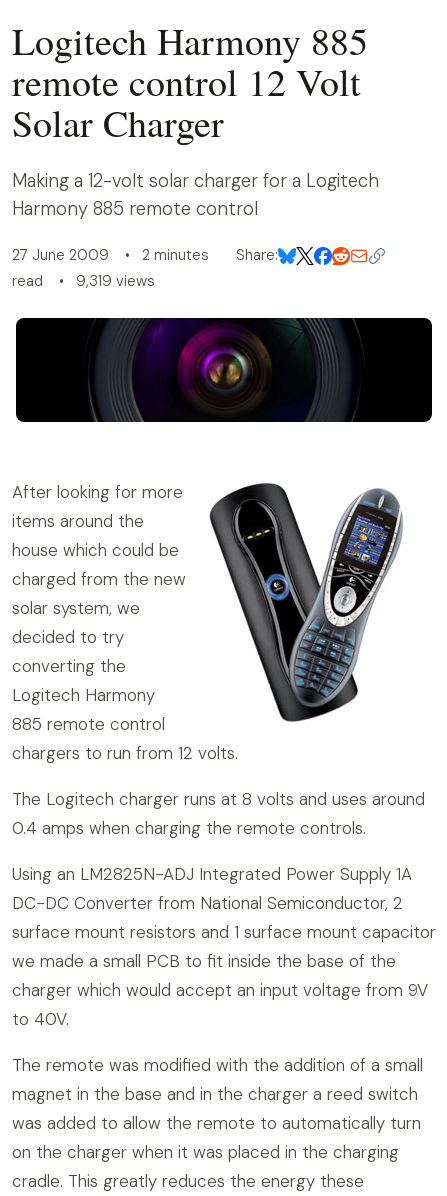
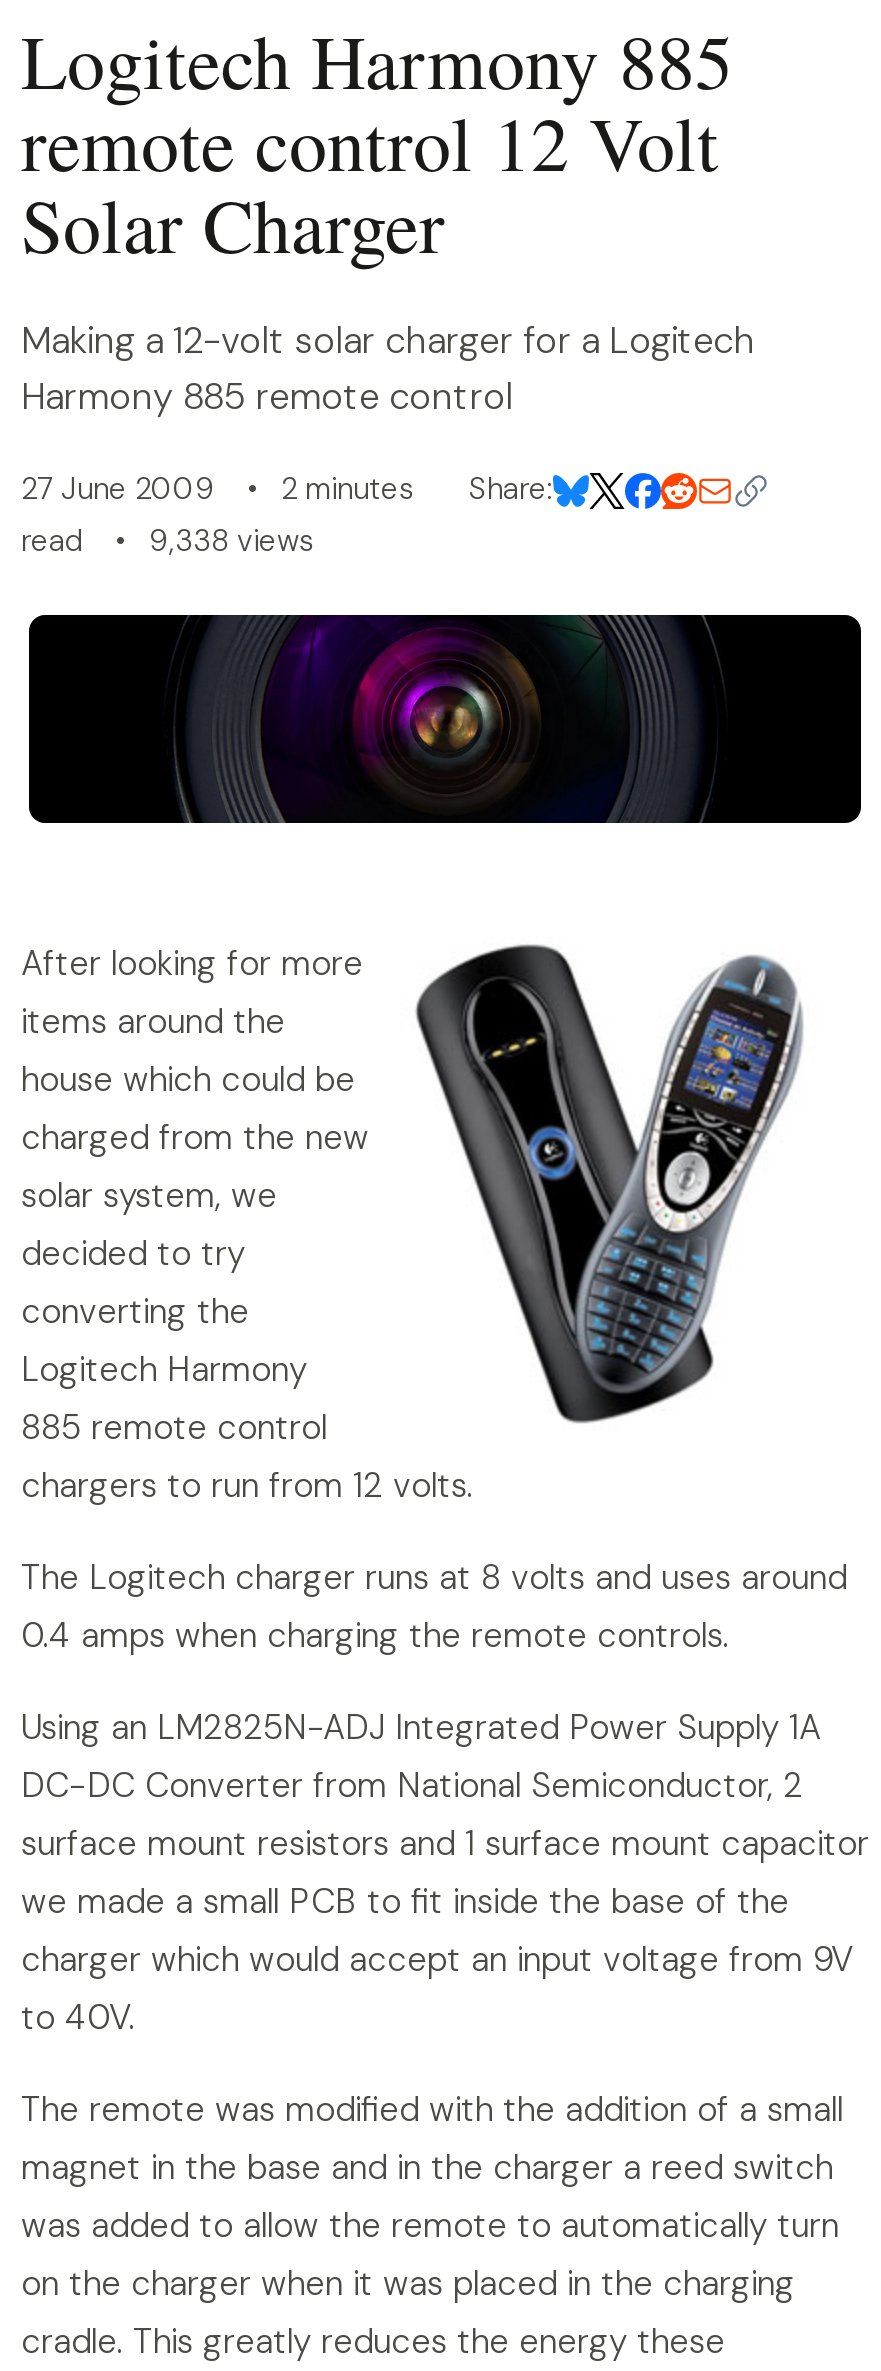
- read • 9,319 views
+ read • 9,338 views
